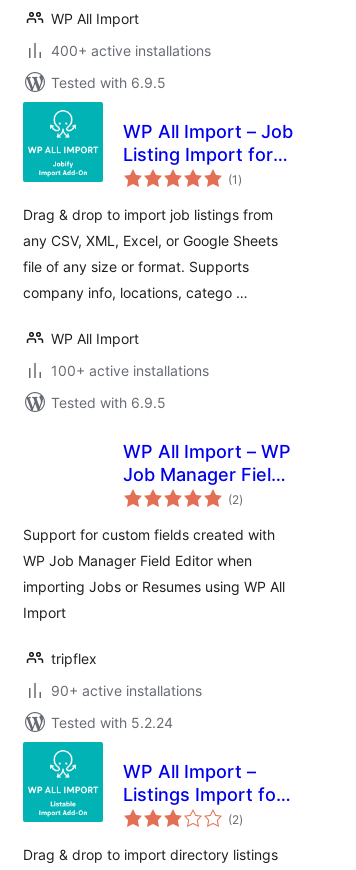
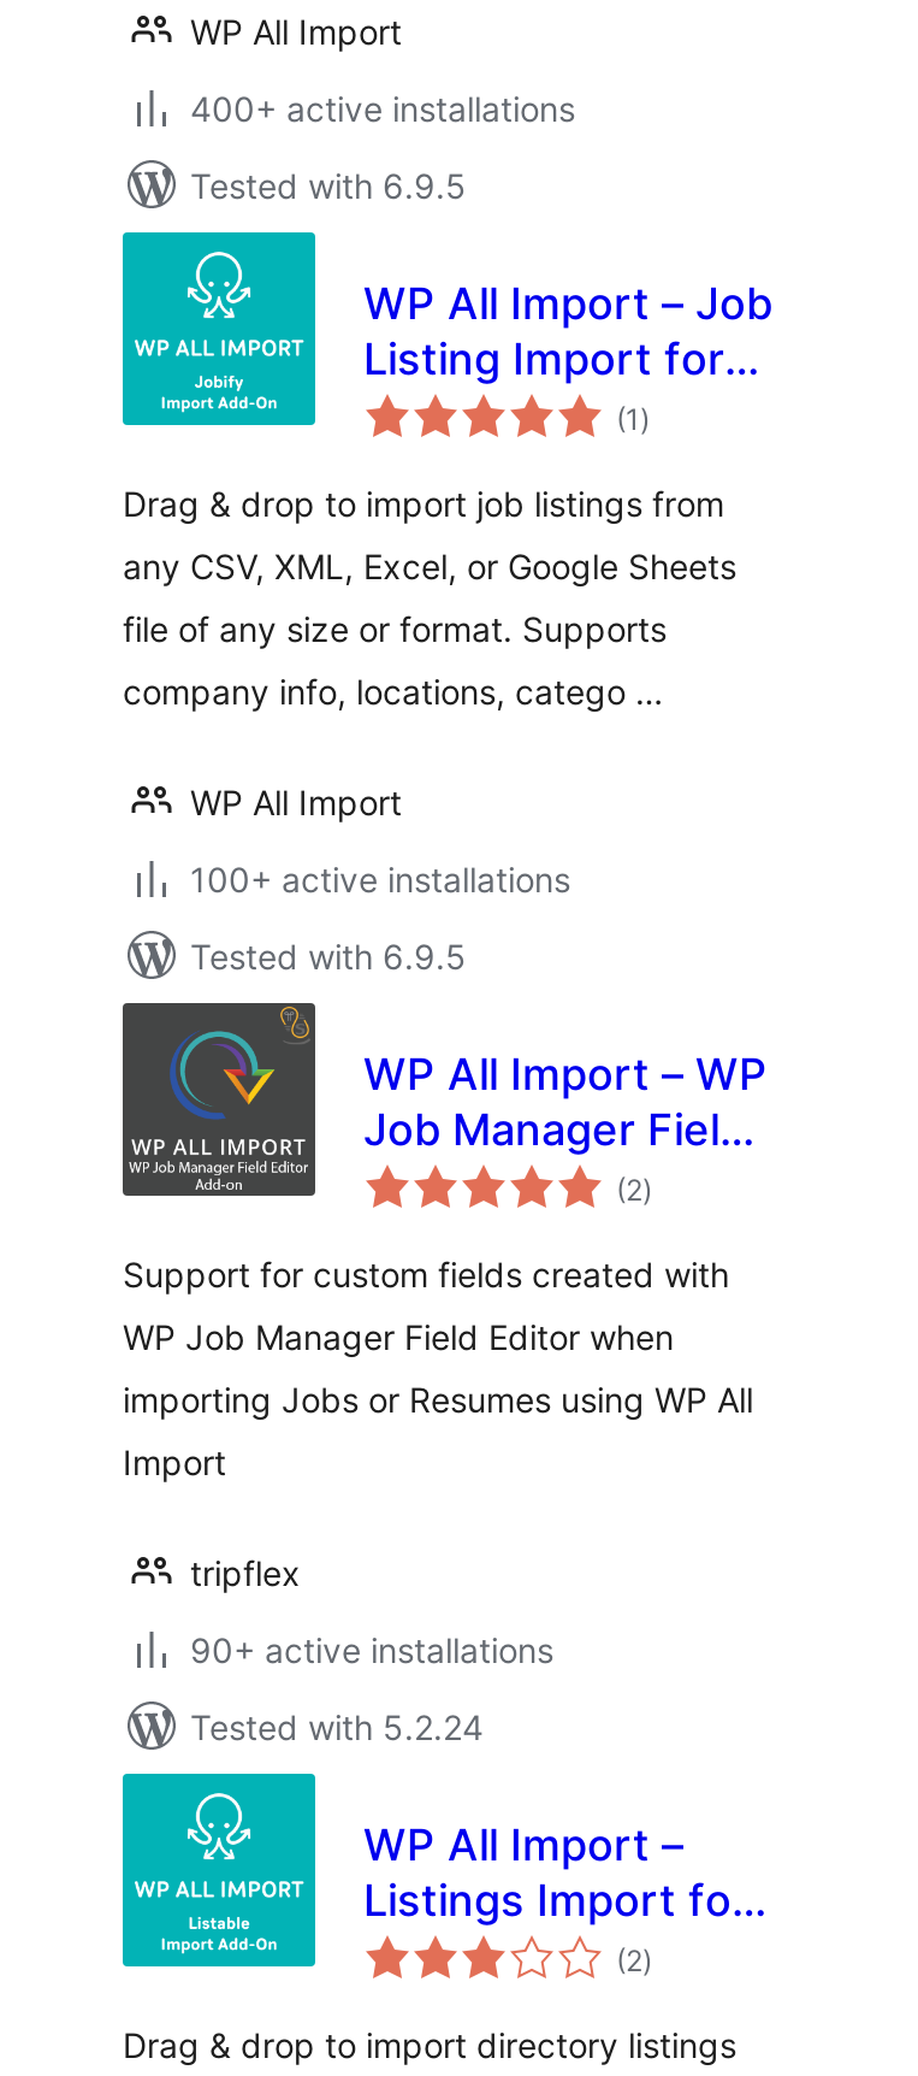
+ [image]
